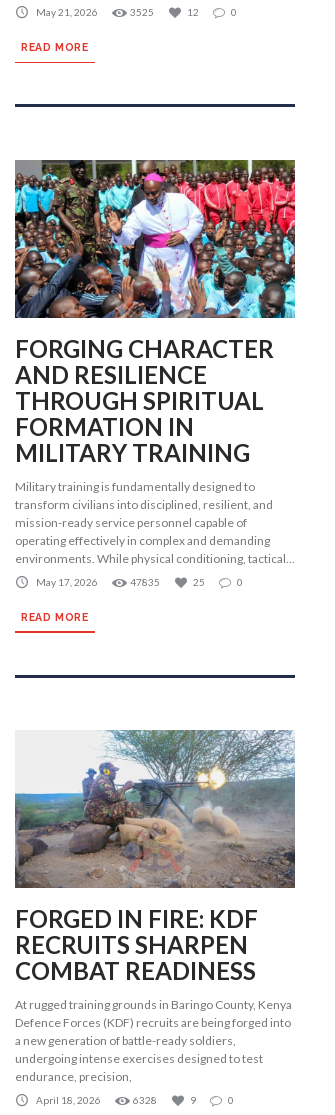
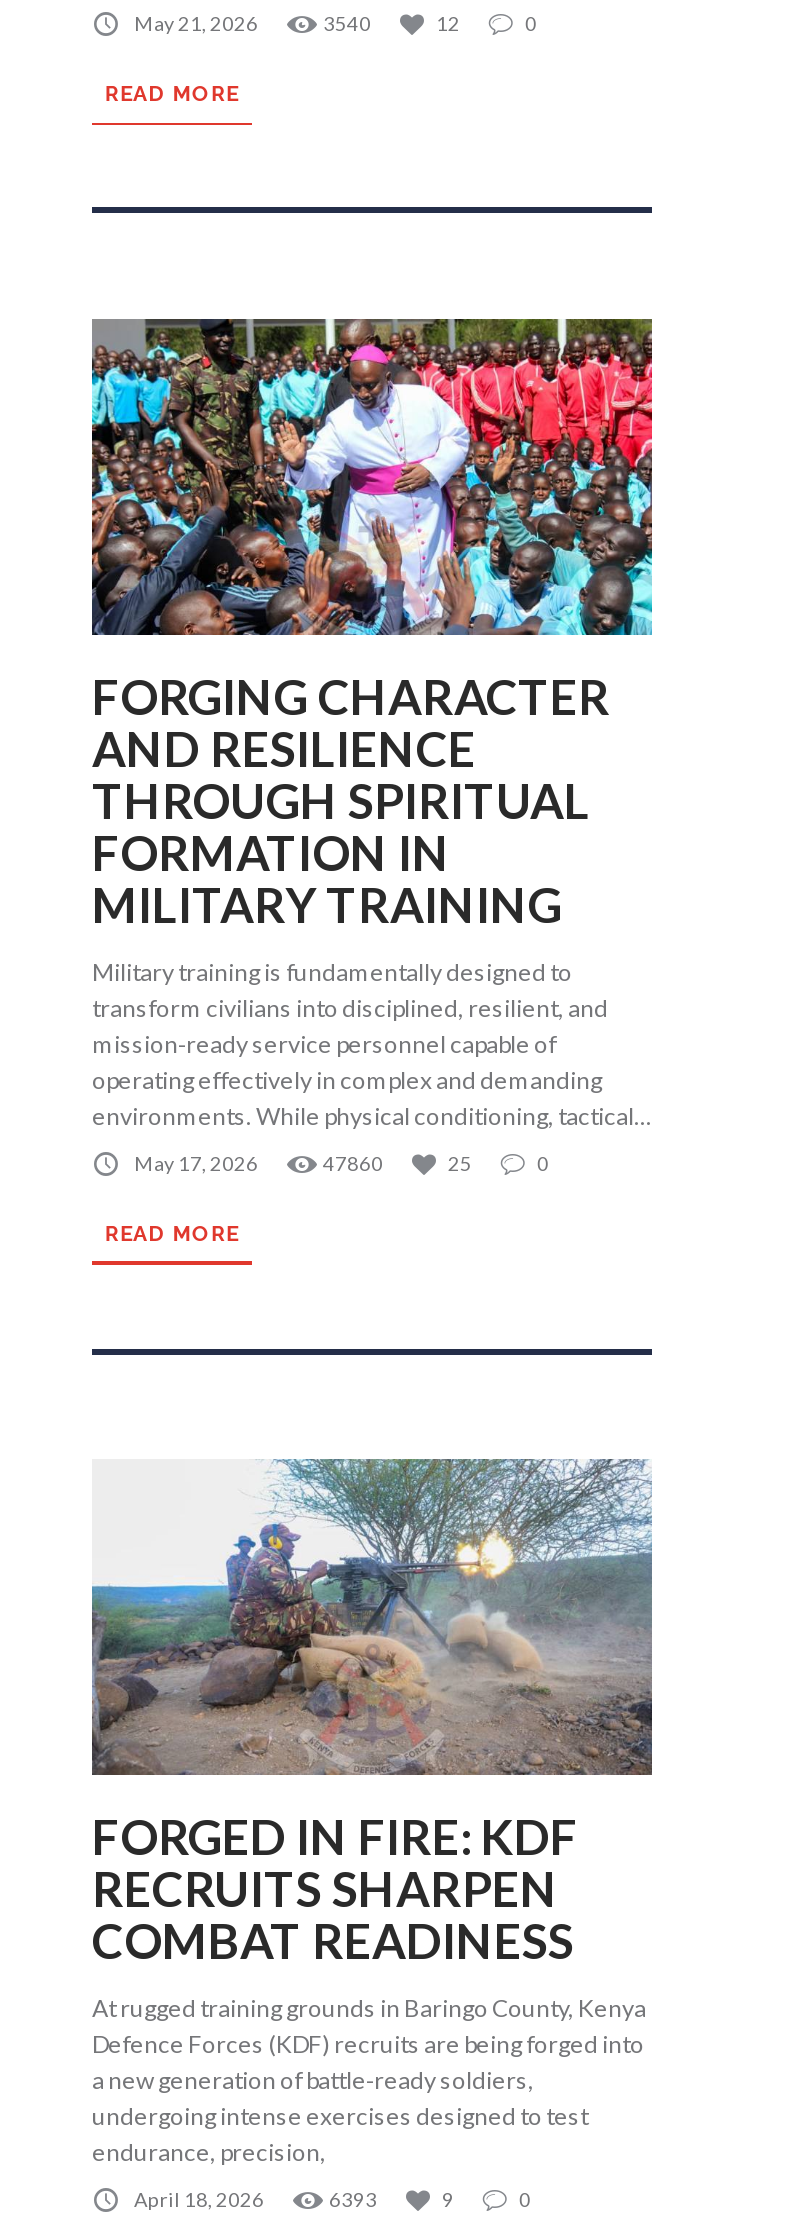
- 3525
+ 3540

- 47835
+ 47860

- 6328
+ 6393
